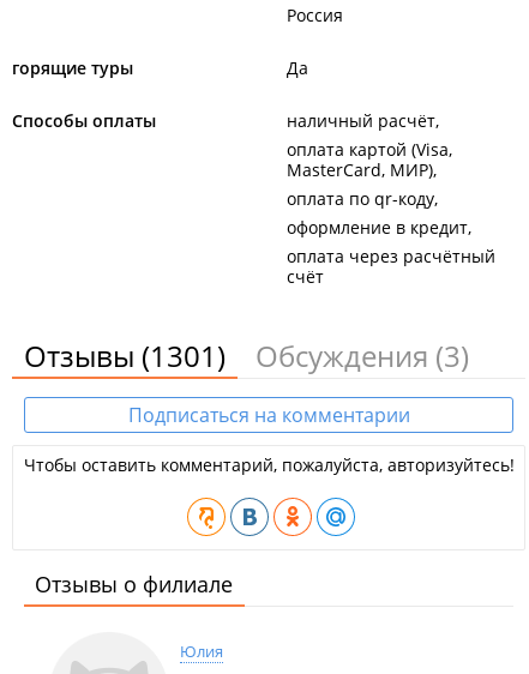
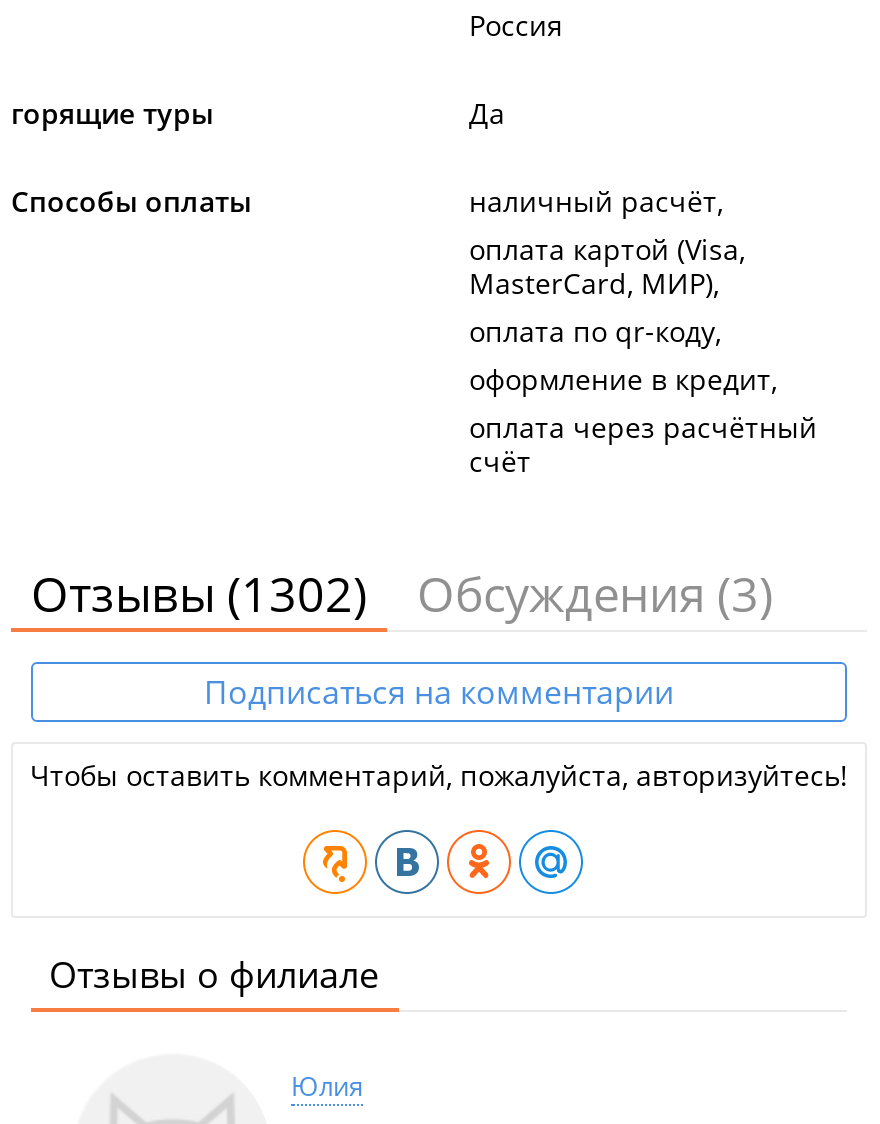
- Отзывы (1301) Обсуждения (3)
+ Отзывы (1302) Обсуждения (3)
